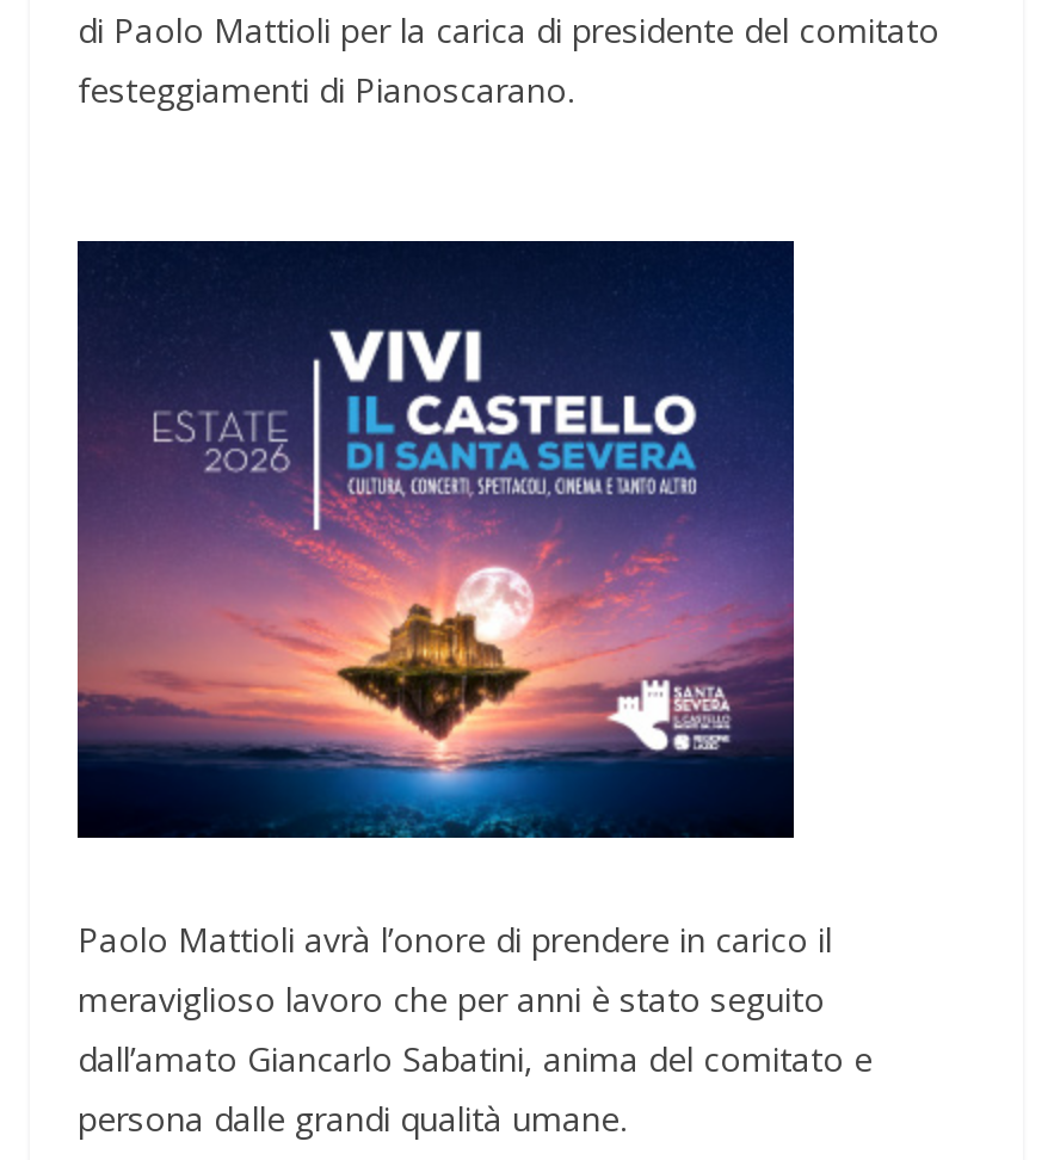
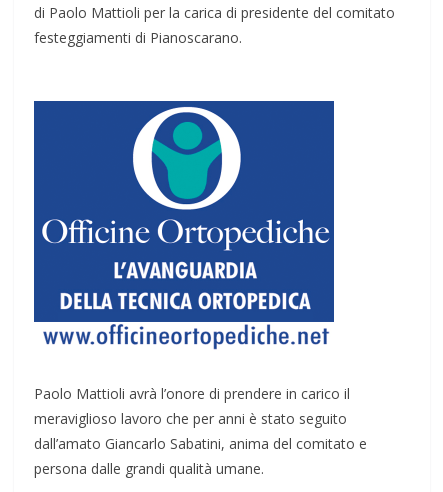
- [image]
+ [image]
